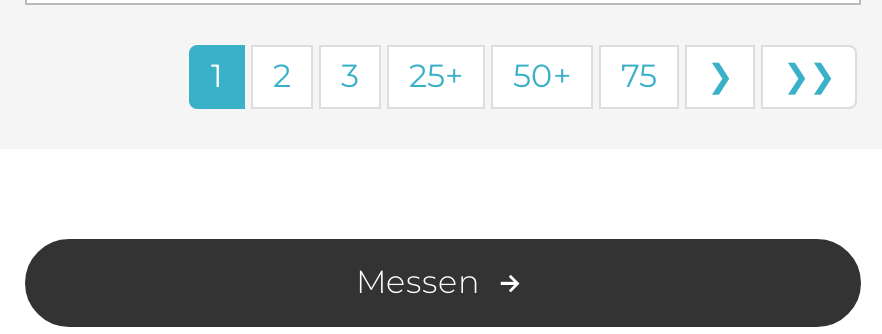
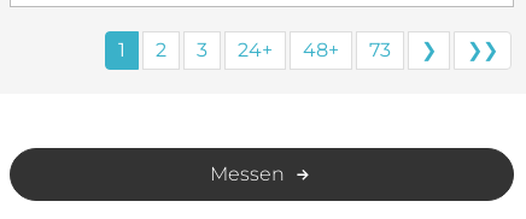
- 25+
+ 24+

- 50+
+ 48+

- 75
+ 73
